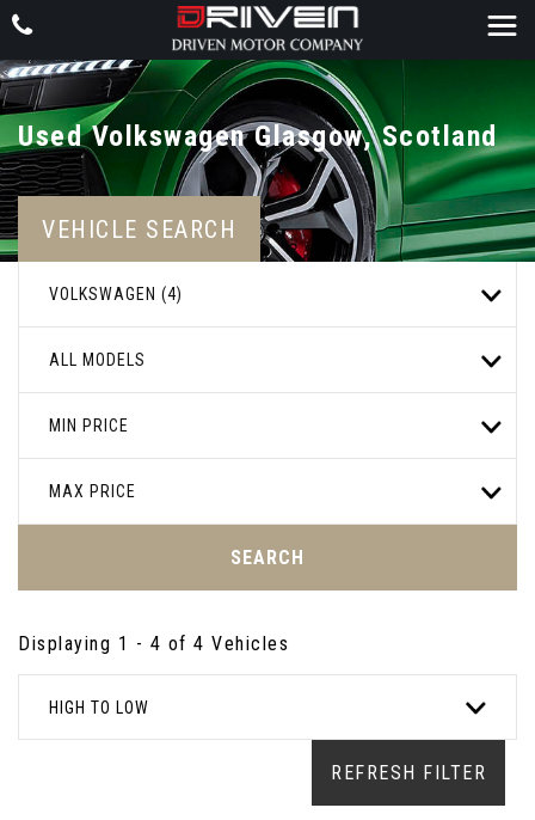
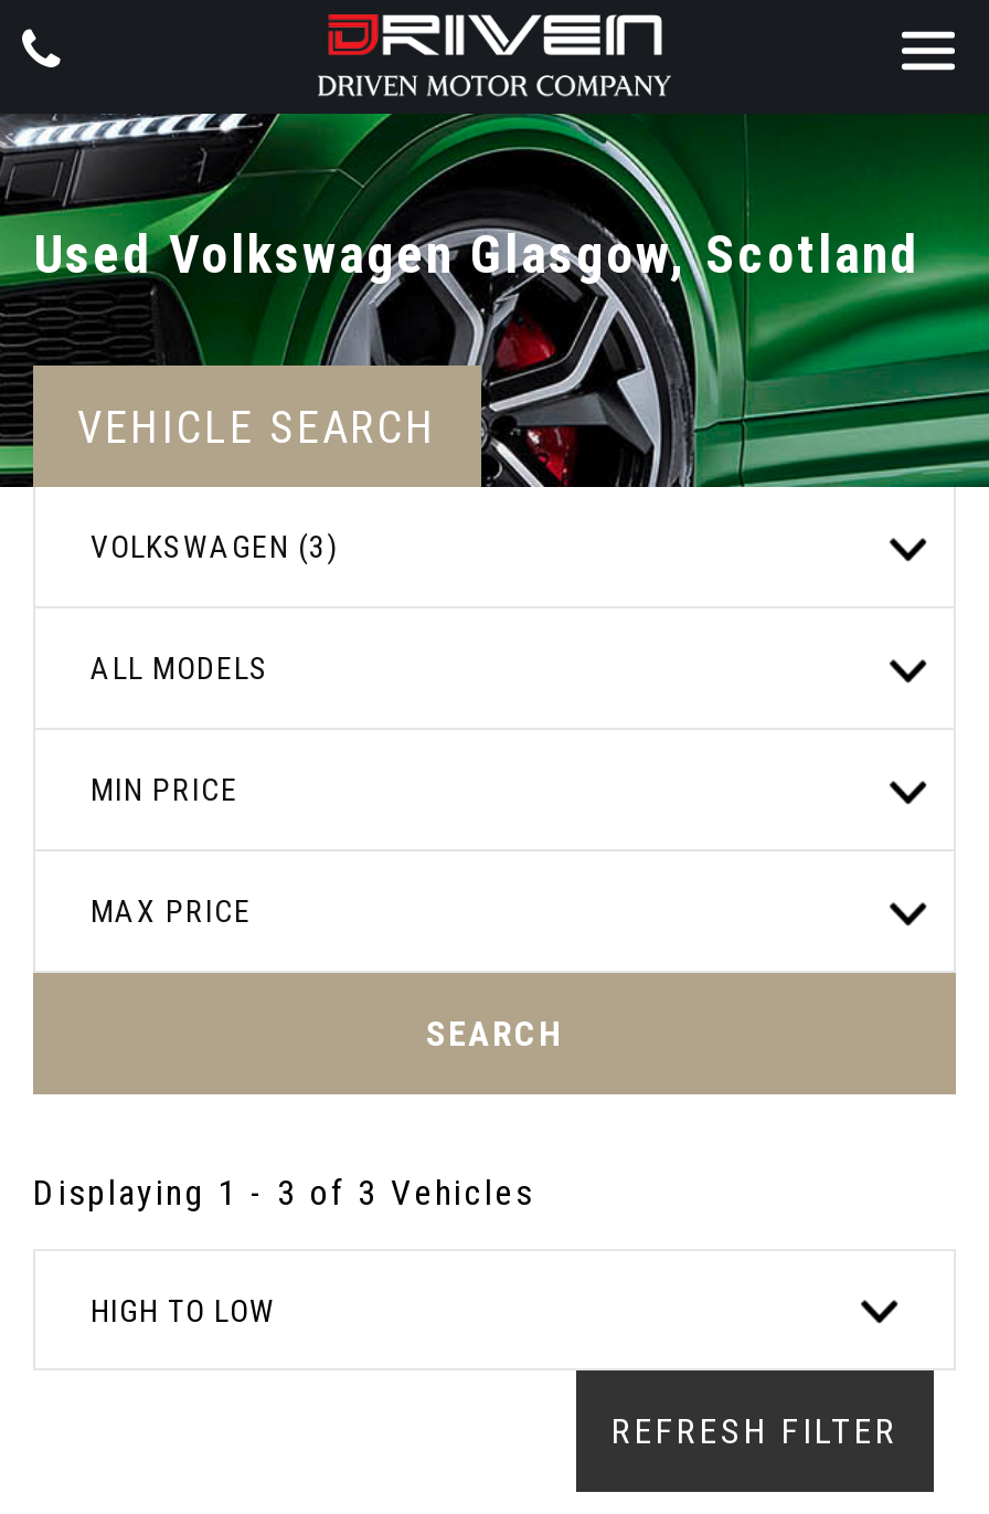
- VOLKSWAGEN (4)
+ VOLKSWAGEN (3)

- Displaying 1 - 4 of 4 Vehicles
+ Displaying 1 - 3 of 3 Vehicles
